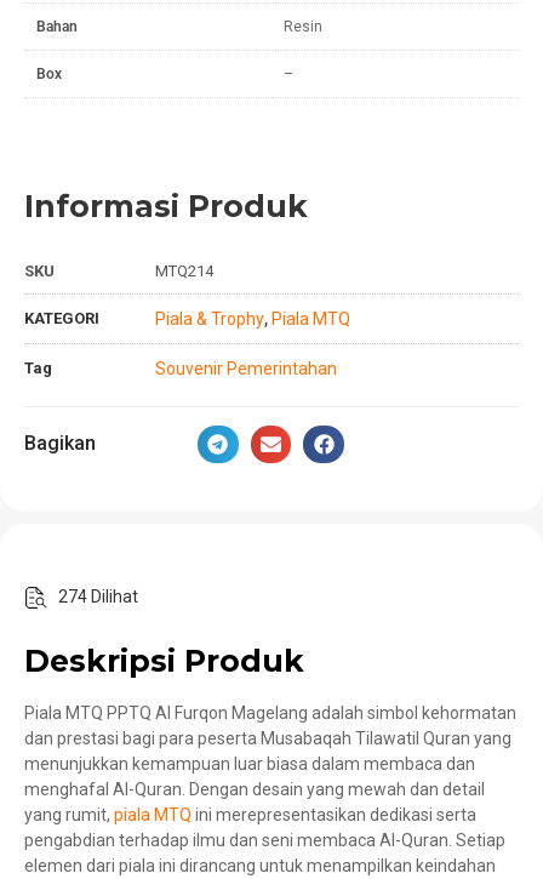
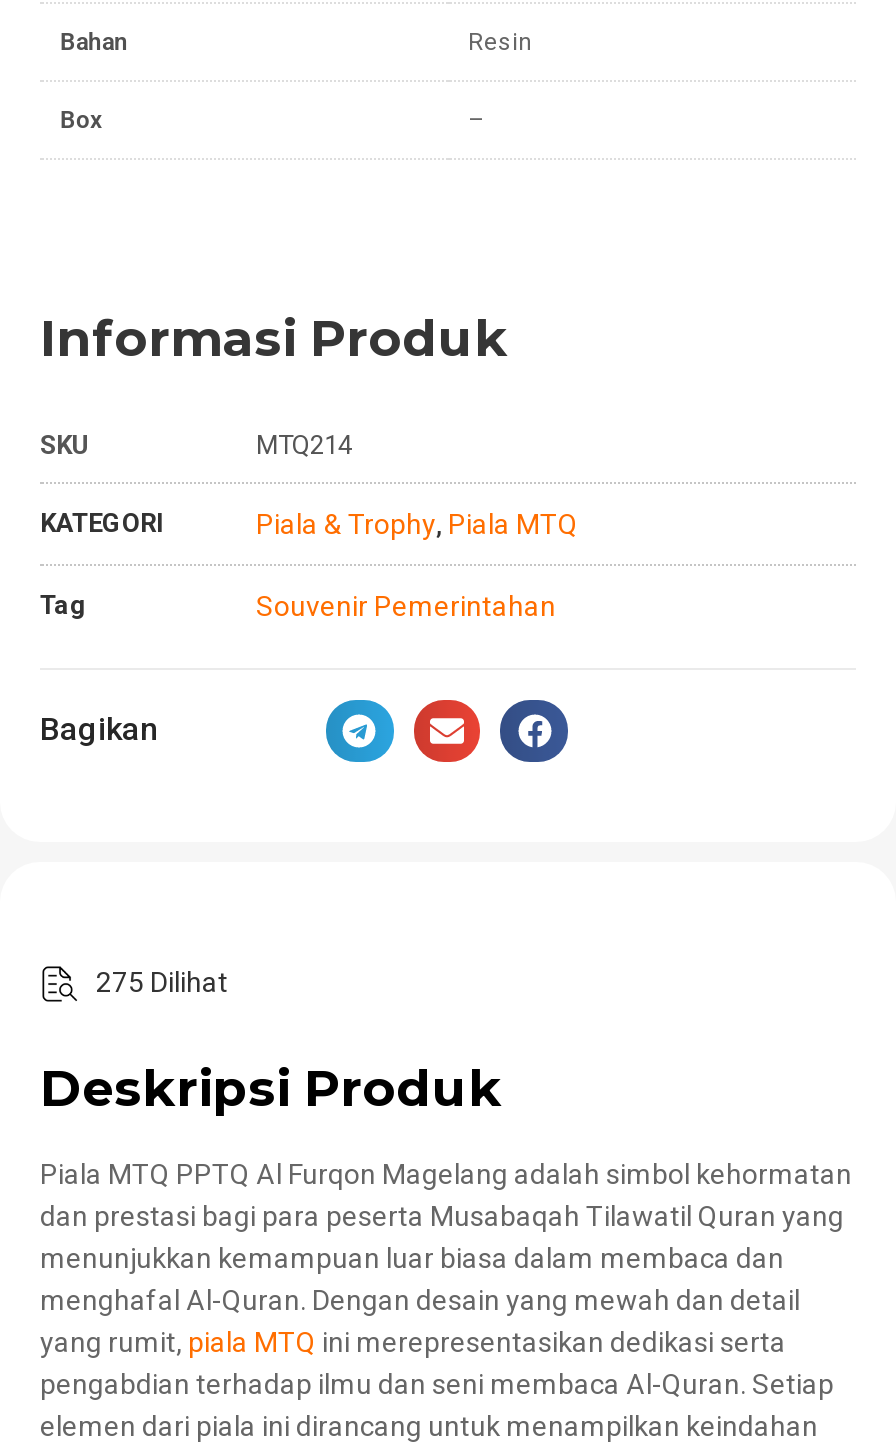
- 274 Dilihat
+ 275 Dilihat
